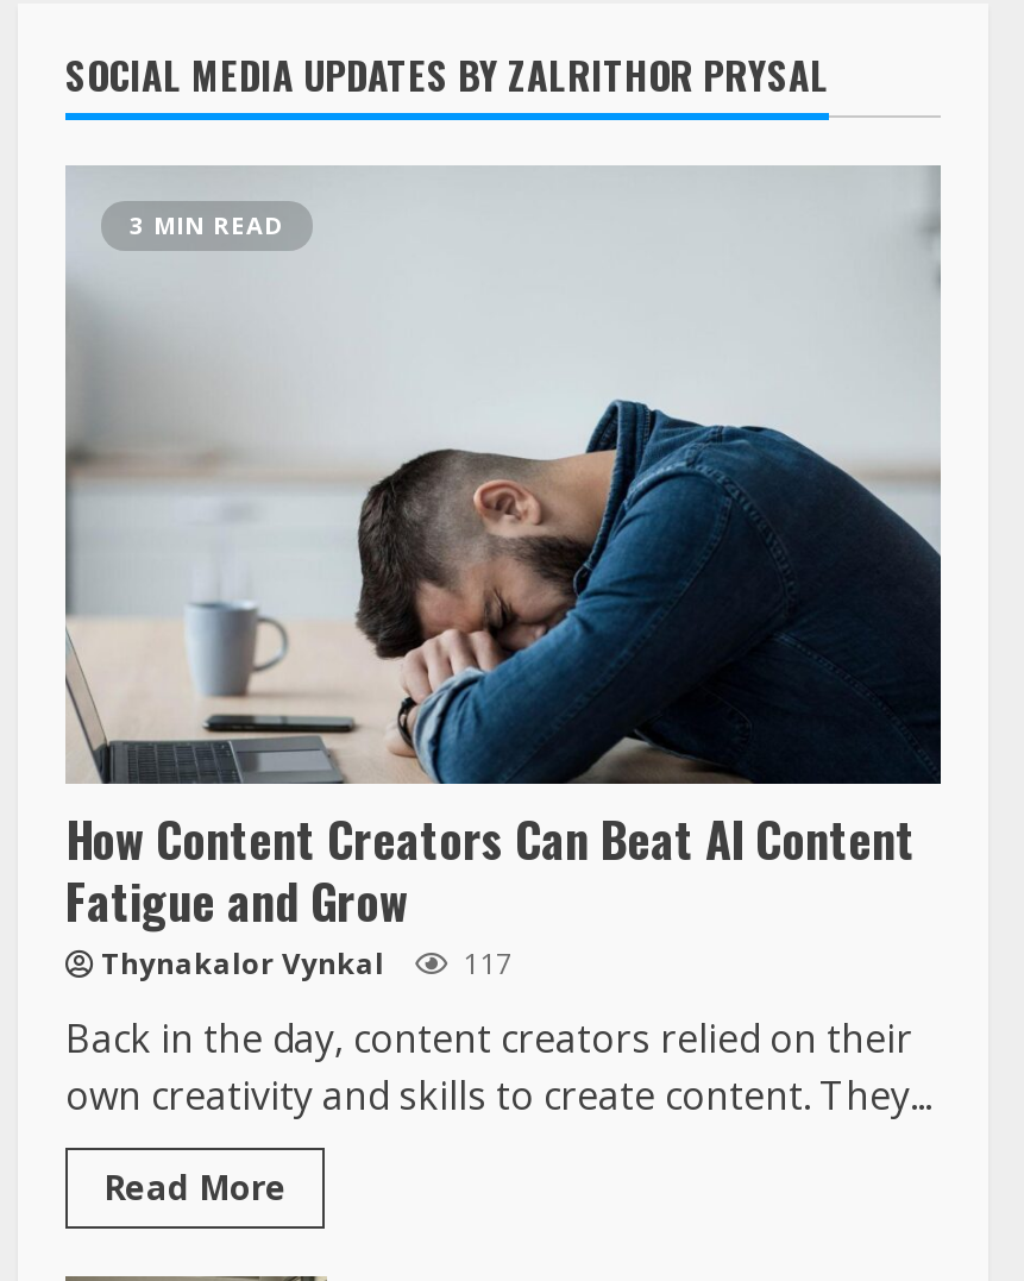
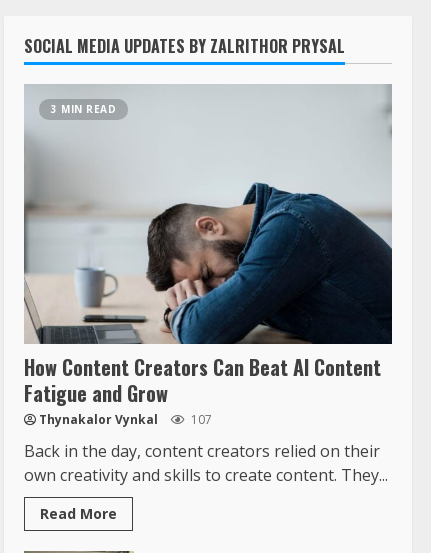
- Thynakalor Vynkal 117
+ Thynakalor Vynkal 107
